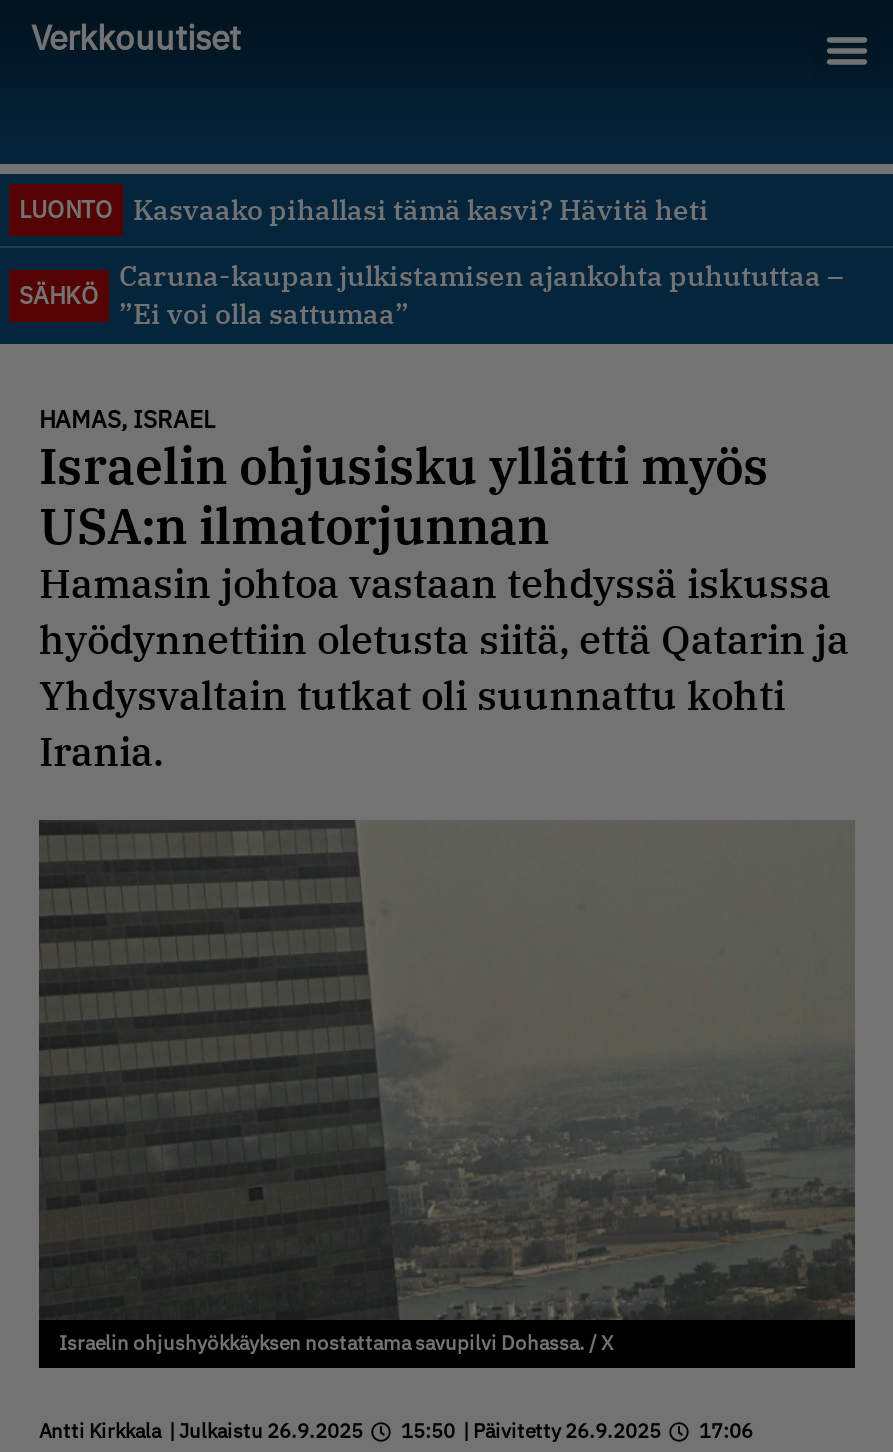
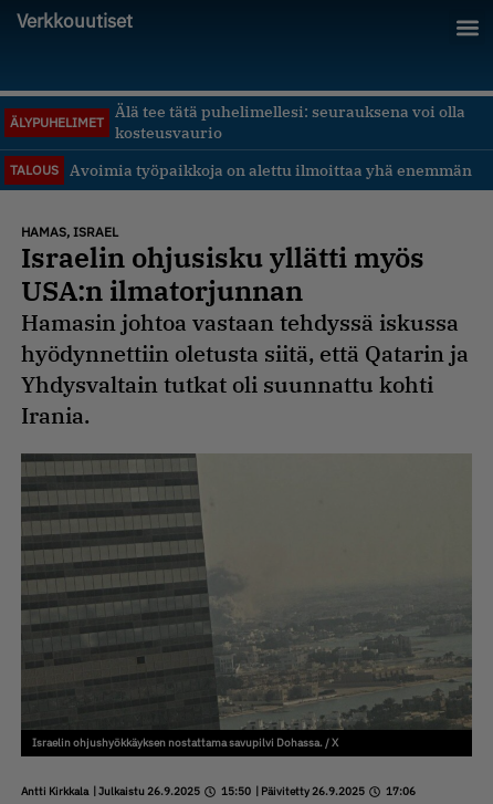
- LUONTO
- Kasvaako pihallasi tämä kasvi? Hävitä heti
+ ÄLYPUHELIMET

- Caruna-kaupan julkistamisen ajankohta puhututtaa –
- ”Ei voi olla sattumaa”
+ TALOUS
+ Avoimia työpaikkoja on alettu ilmoittaa yhä enemmän

- SÄHKÖ
+ Älä tee tätä puhelimellesi: seurauksena voi olla
+ kosteusvaurio
